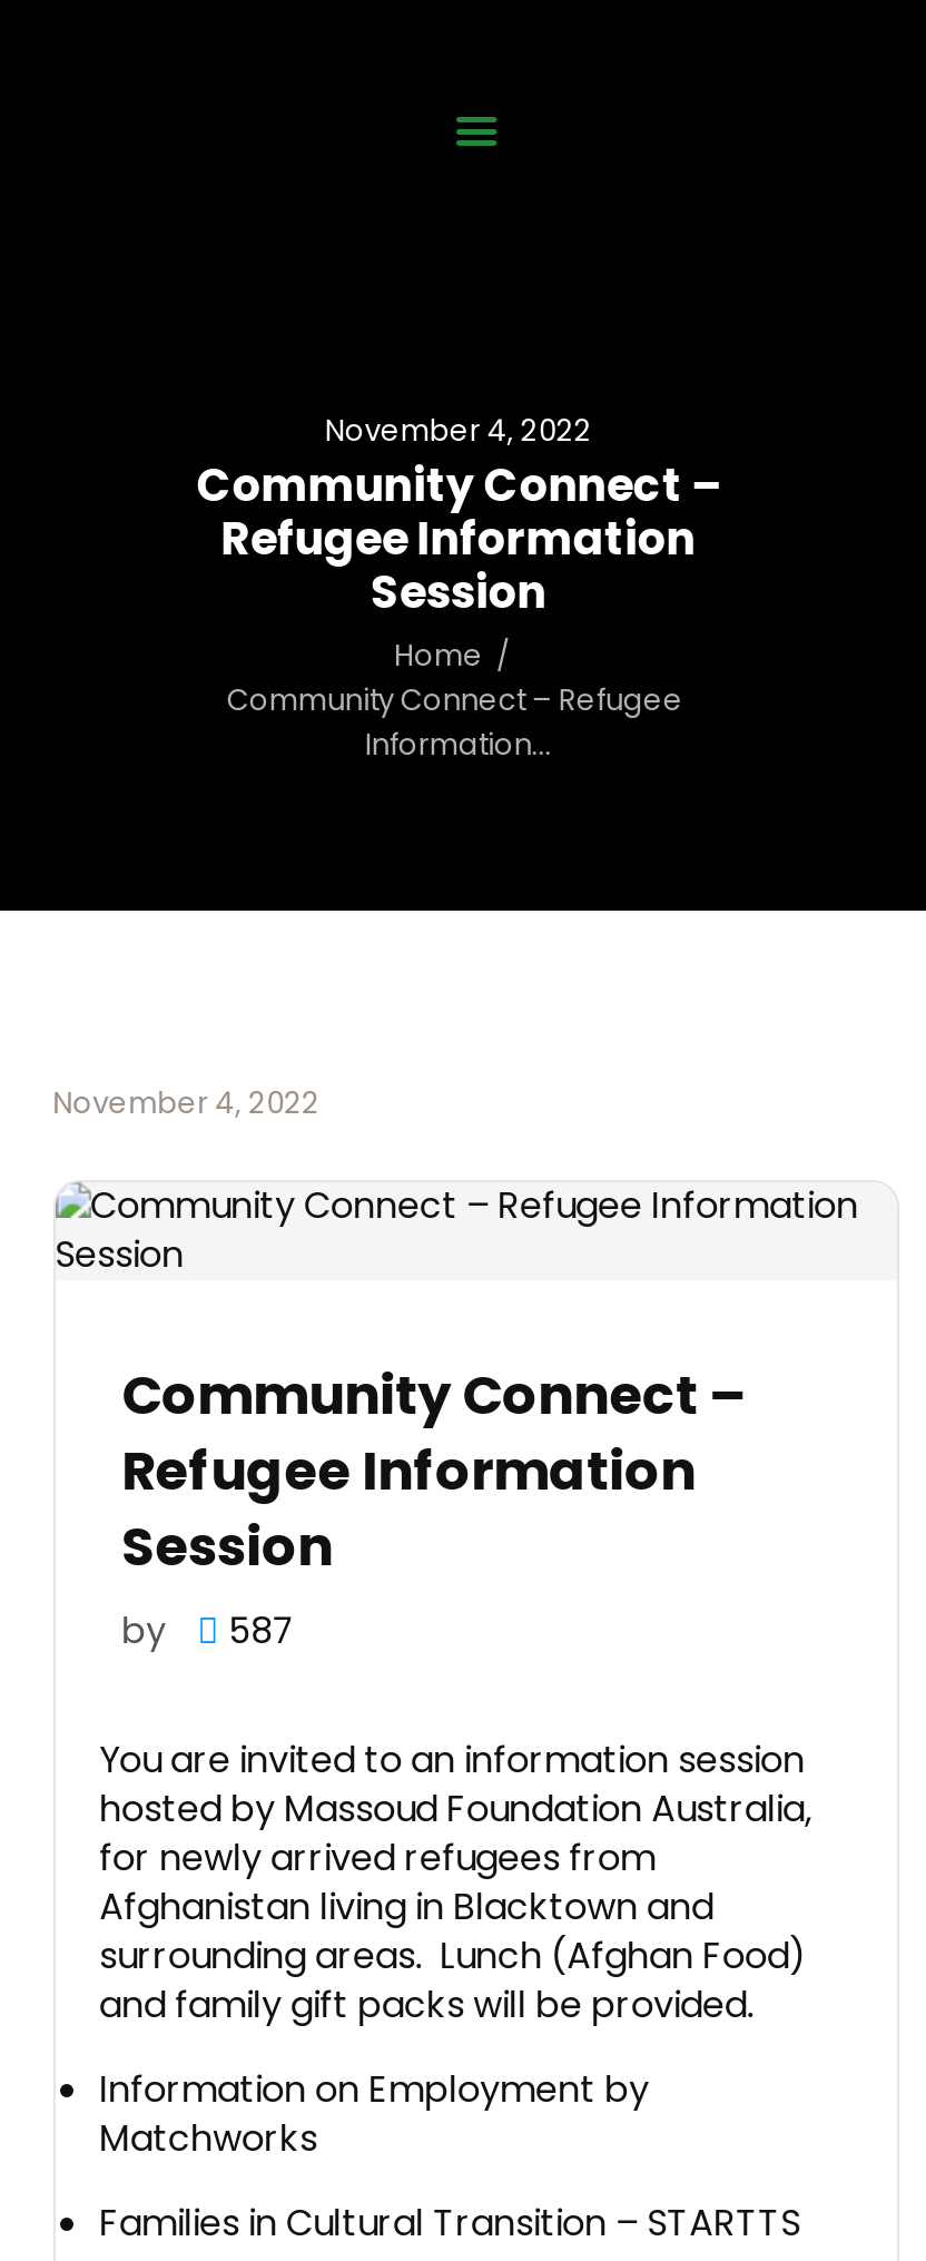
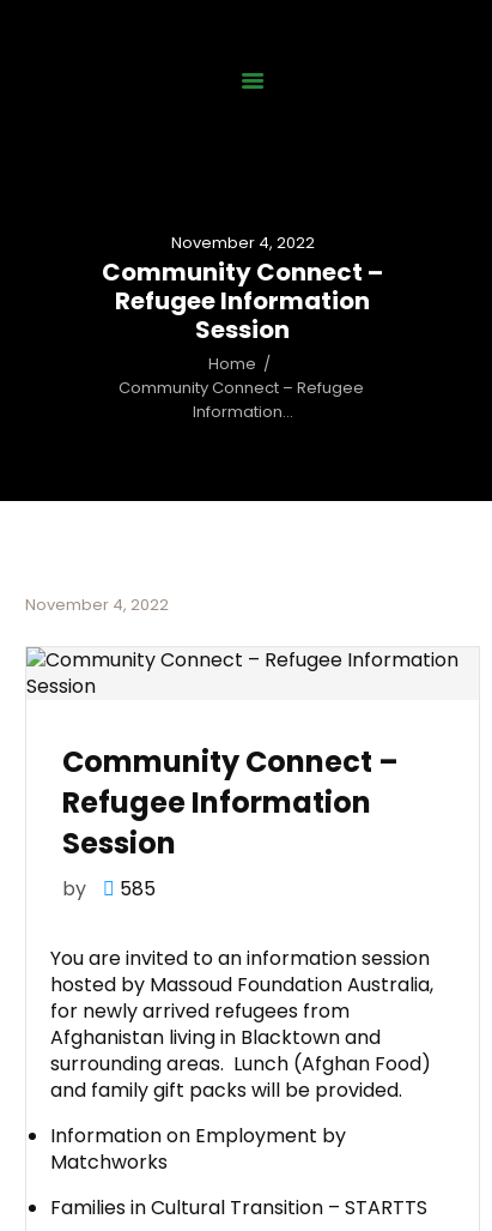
- by 587
+ by 585
